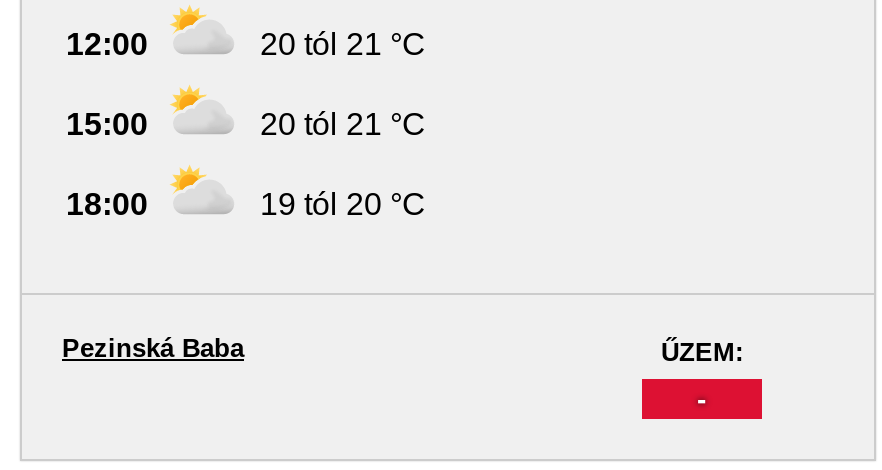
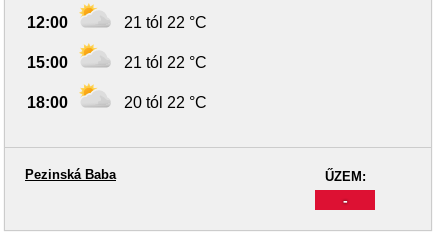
- 20 tól 21 °C
+ 21 tól 22 °C

- 20 tól 21 °C
+ 21 tól 22 °C

- 19 tól 20 °C
+ 20 tól 22 °C
